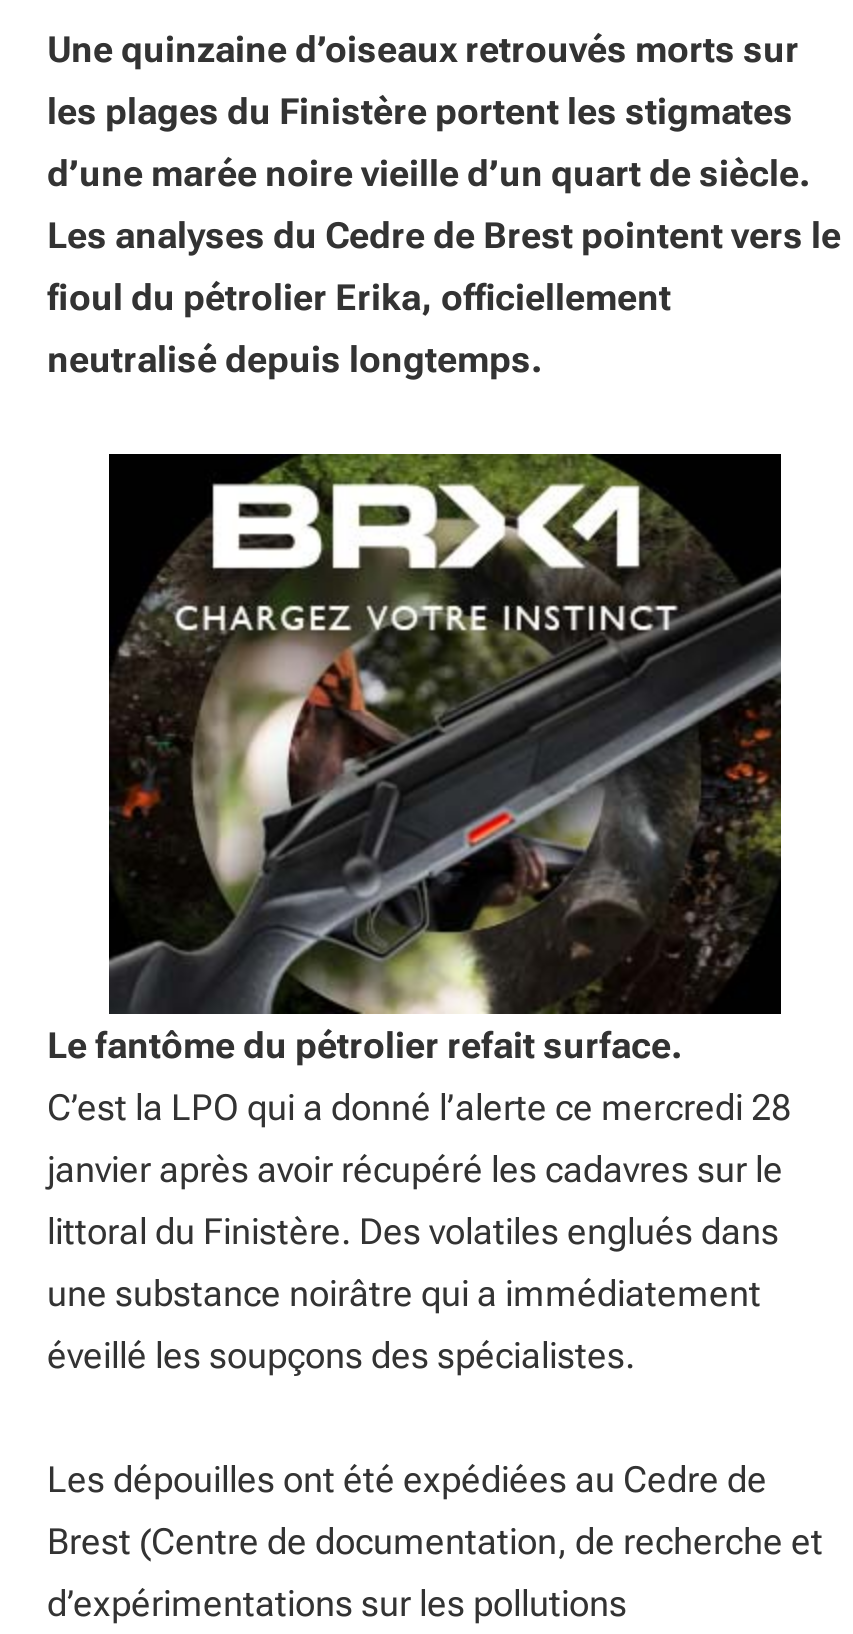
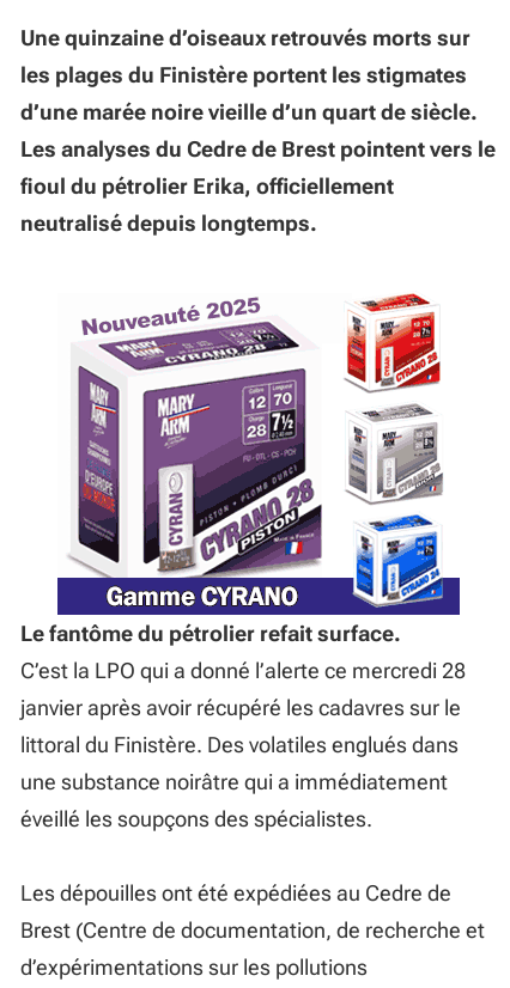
- [image]
+ [image]
